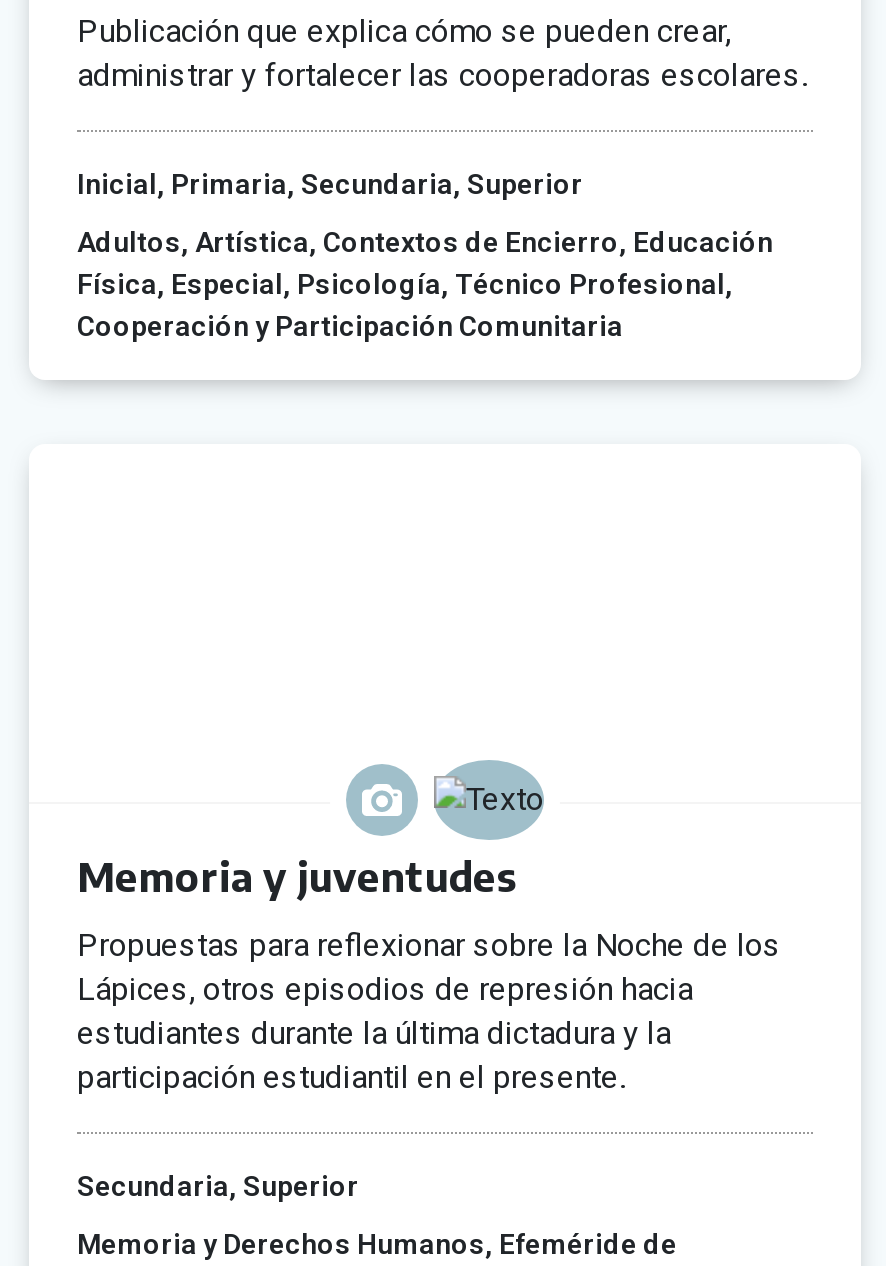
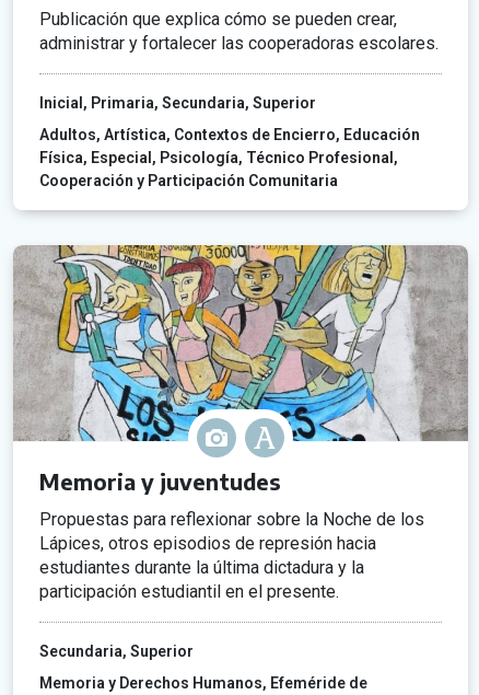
+ [image]
